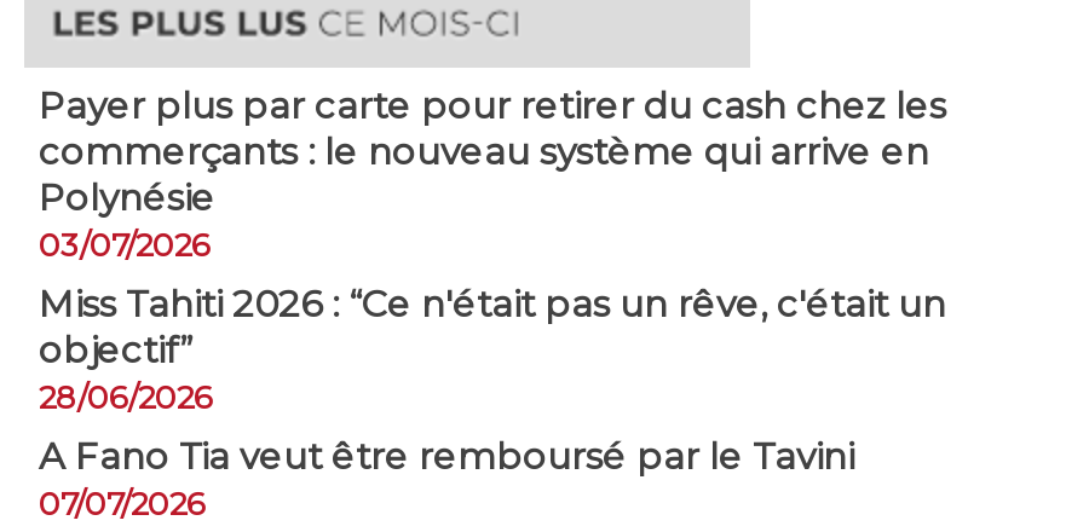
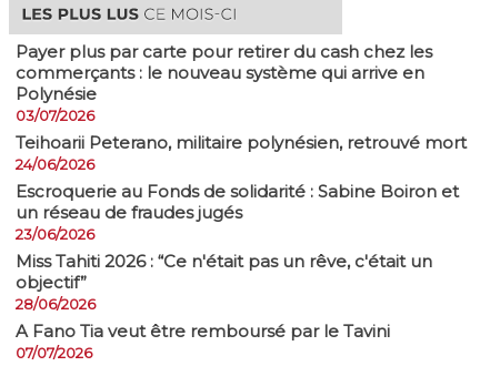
+ Teihoarii Peterano, militaire polynésien, retrouvé mort
+ 24/06/2026
+ Escroquerie au Fonds de solidarité : Sabine Boiron et
+ un réseau de fraudes jugés
+ 23/06/2026
